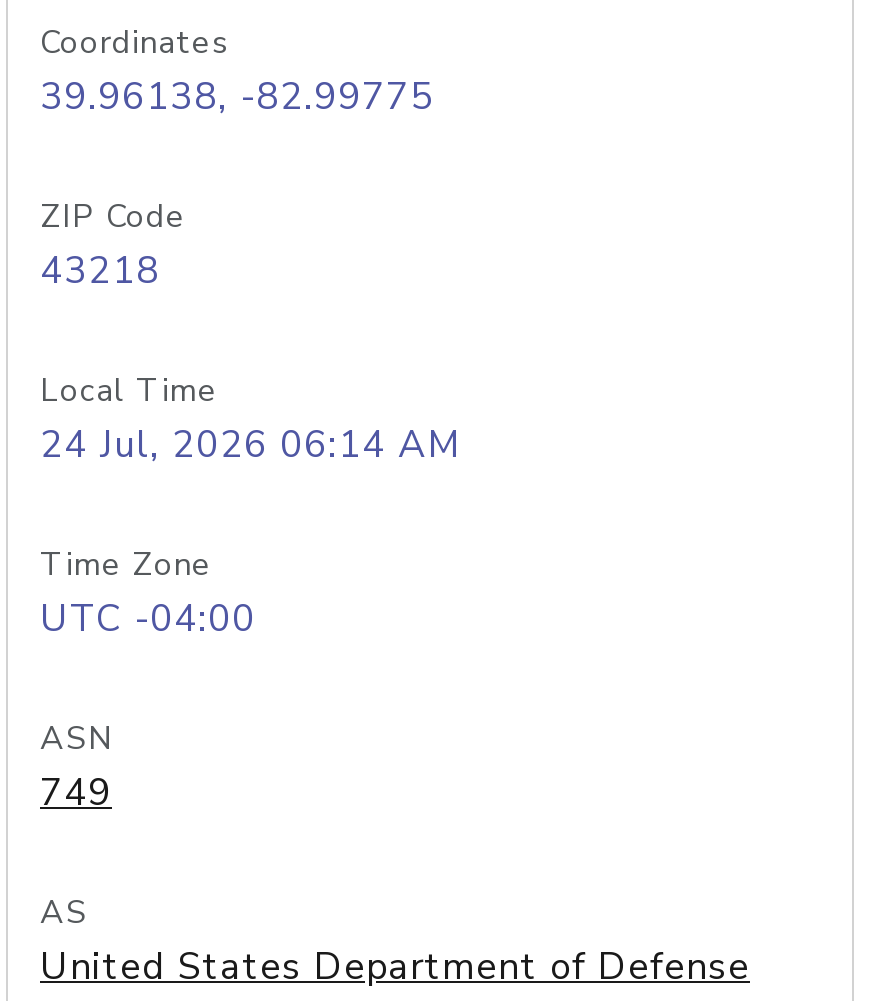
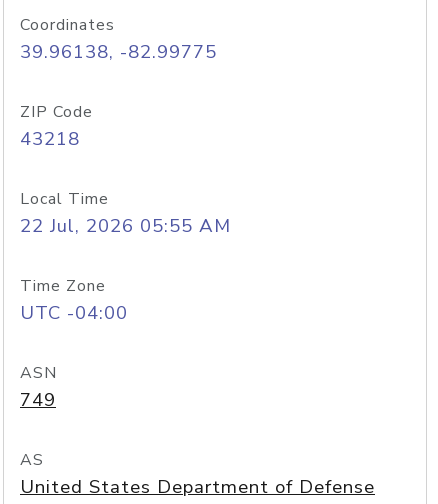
- 24 Jul, 2026 06:14 AM
+ 22 Jul, 2026 05:55 AM
